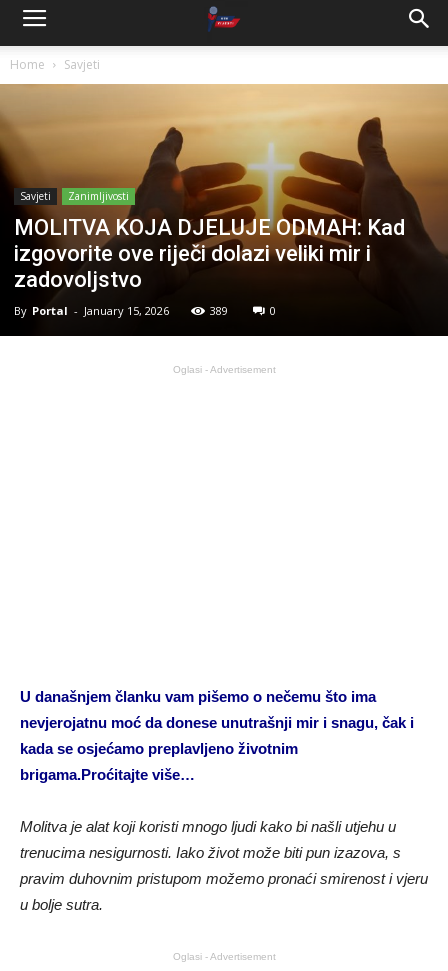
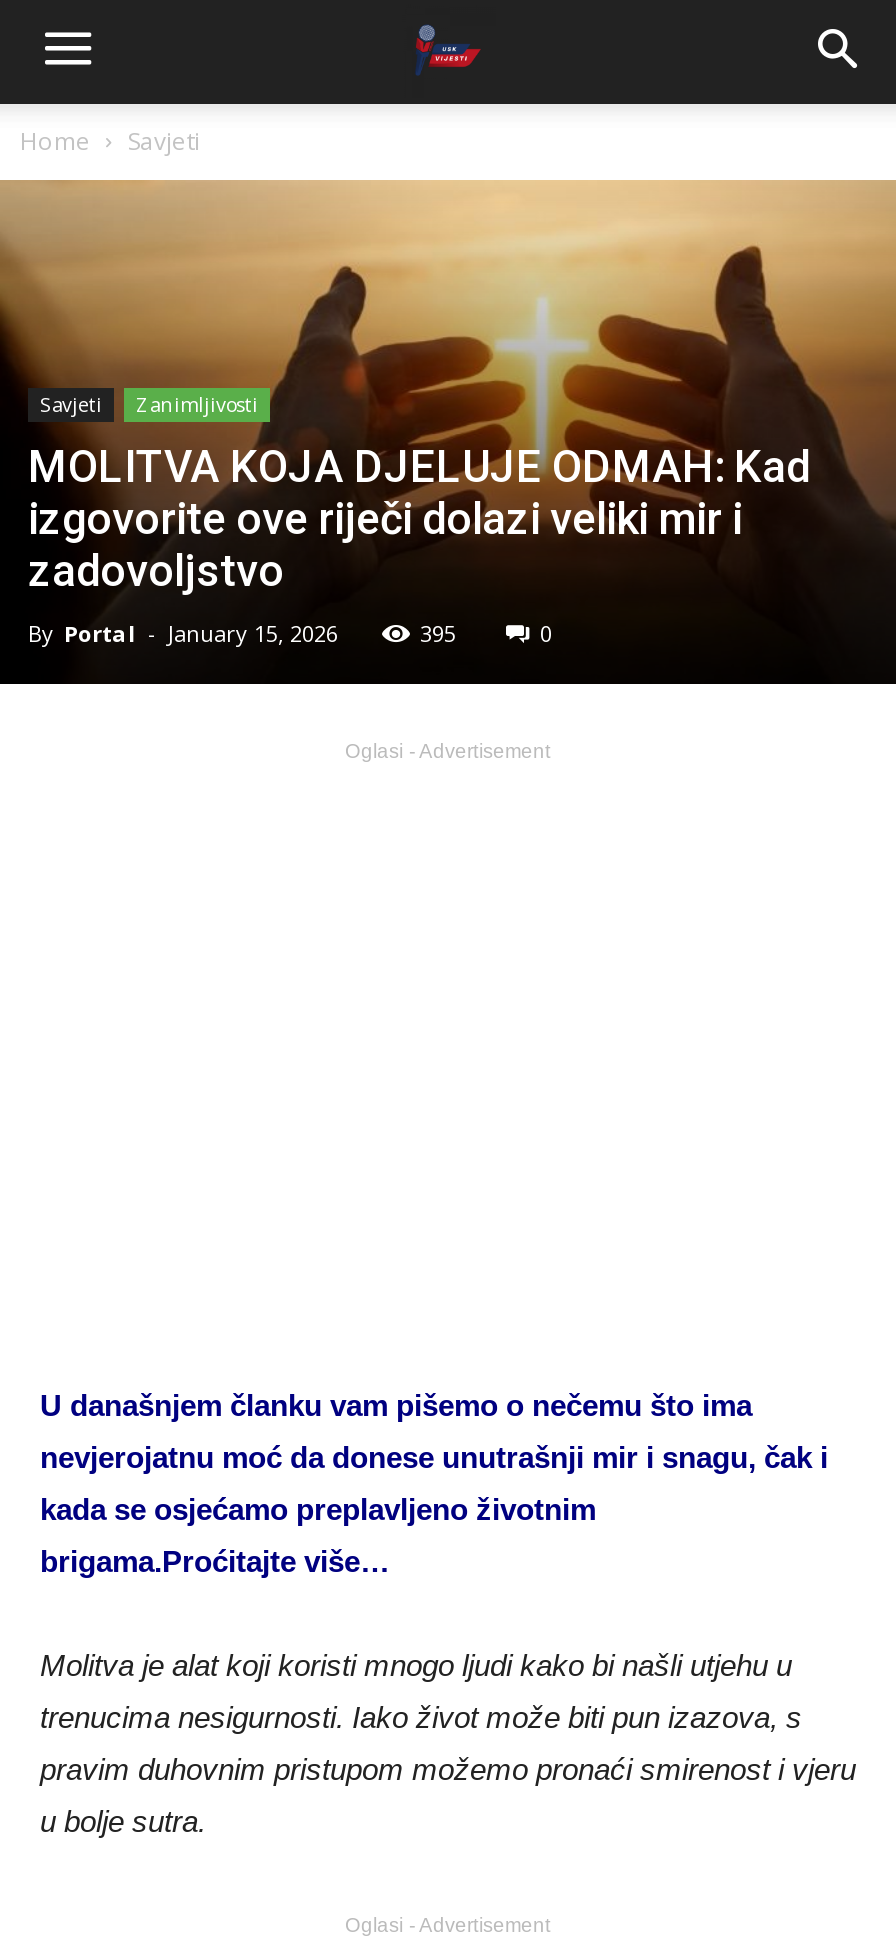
- 389
+ 395
